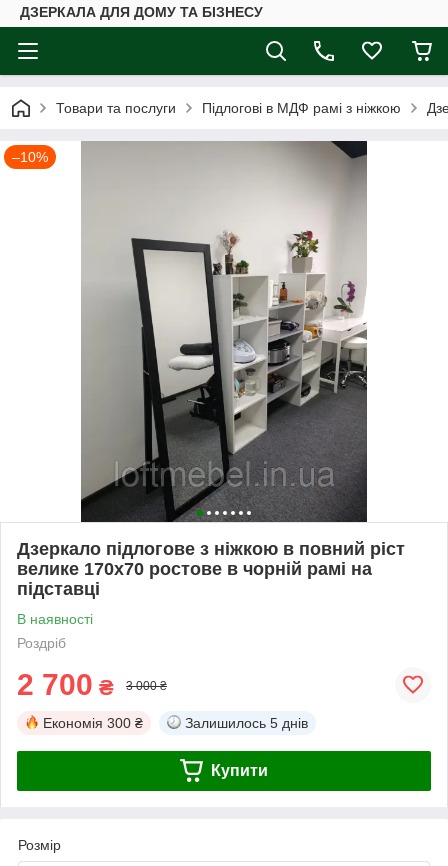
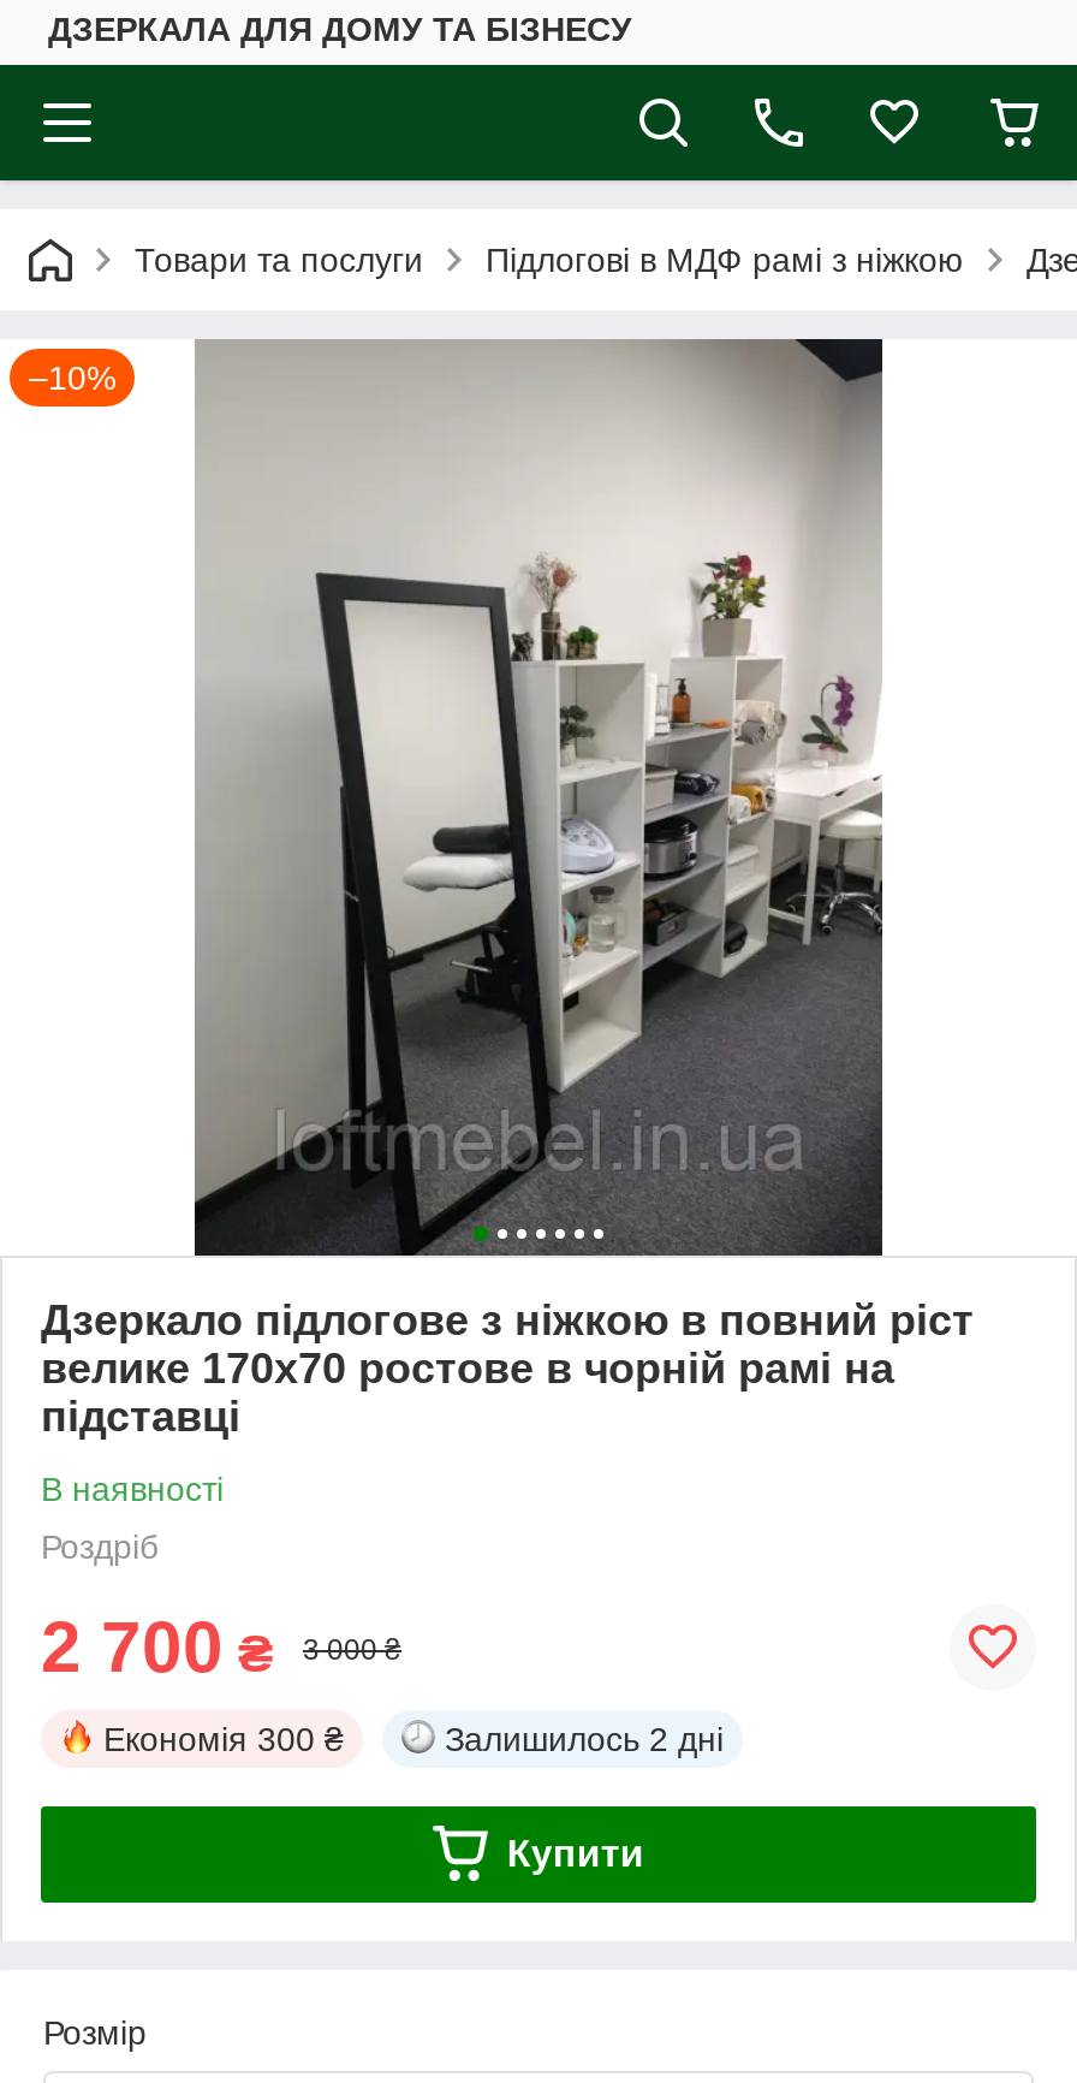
- Залишилось 5 днів
+ Залишилось 2 дні
